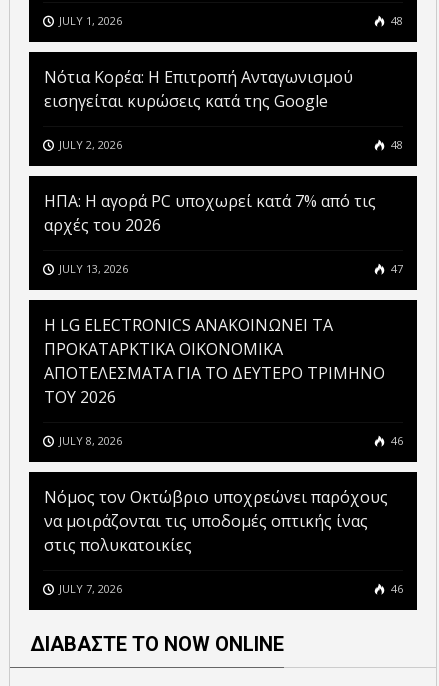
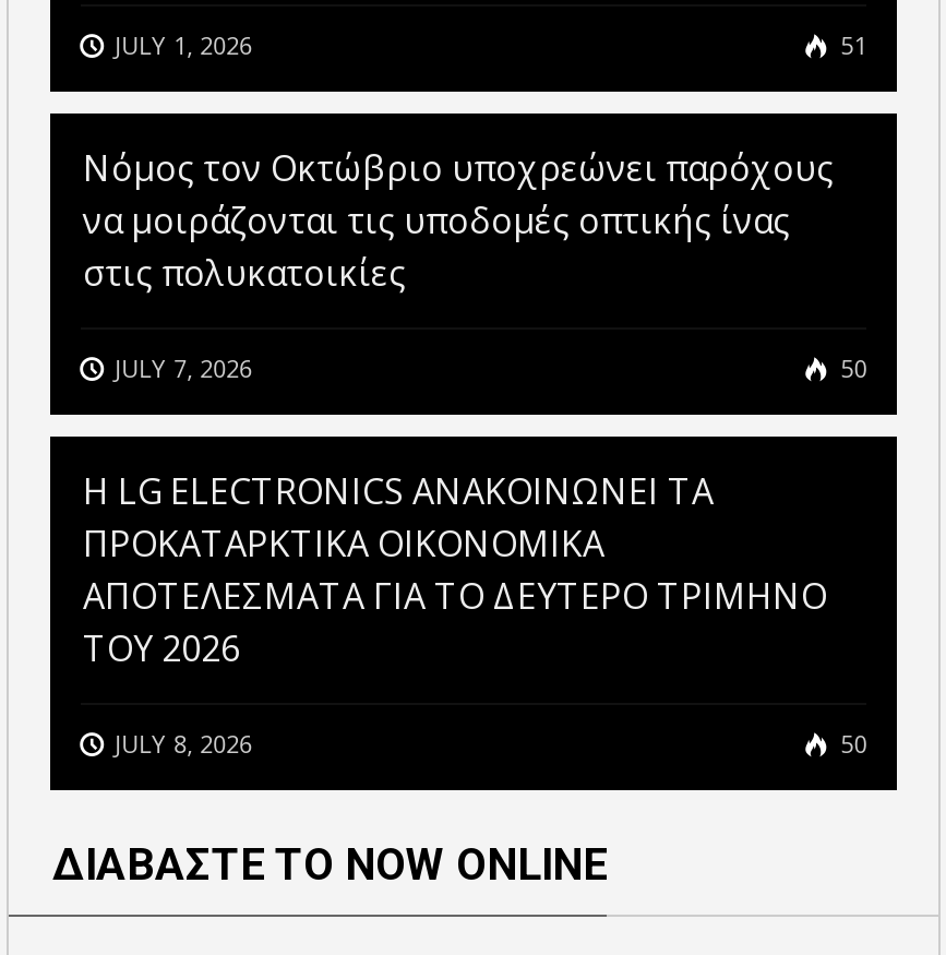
- 48
- Νότια Κορέα: Η Επιτροπή Ανταγωνισμού
- εισηγείται κυρώσεις κατά της Google
- JULY 2, 2026
- 48
- ΗΠΑ: Η αγορά PC υποχωρεί κατά 7% από τις
- αρχές του 2026
- JULY 13, 2026
- 47
+ 51
+ 50

- 46
- 46
+ 50

moved up: Νόμος τον Οκτώβριο υποχρεώνει παρόχους | να μοιράζονται τις υποδομές οπτικής ίνας | στις πολυκατοικίες | JULY 7, 2026
